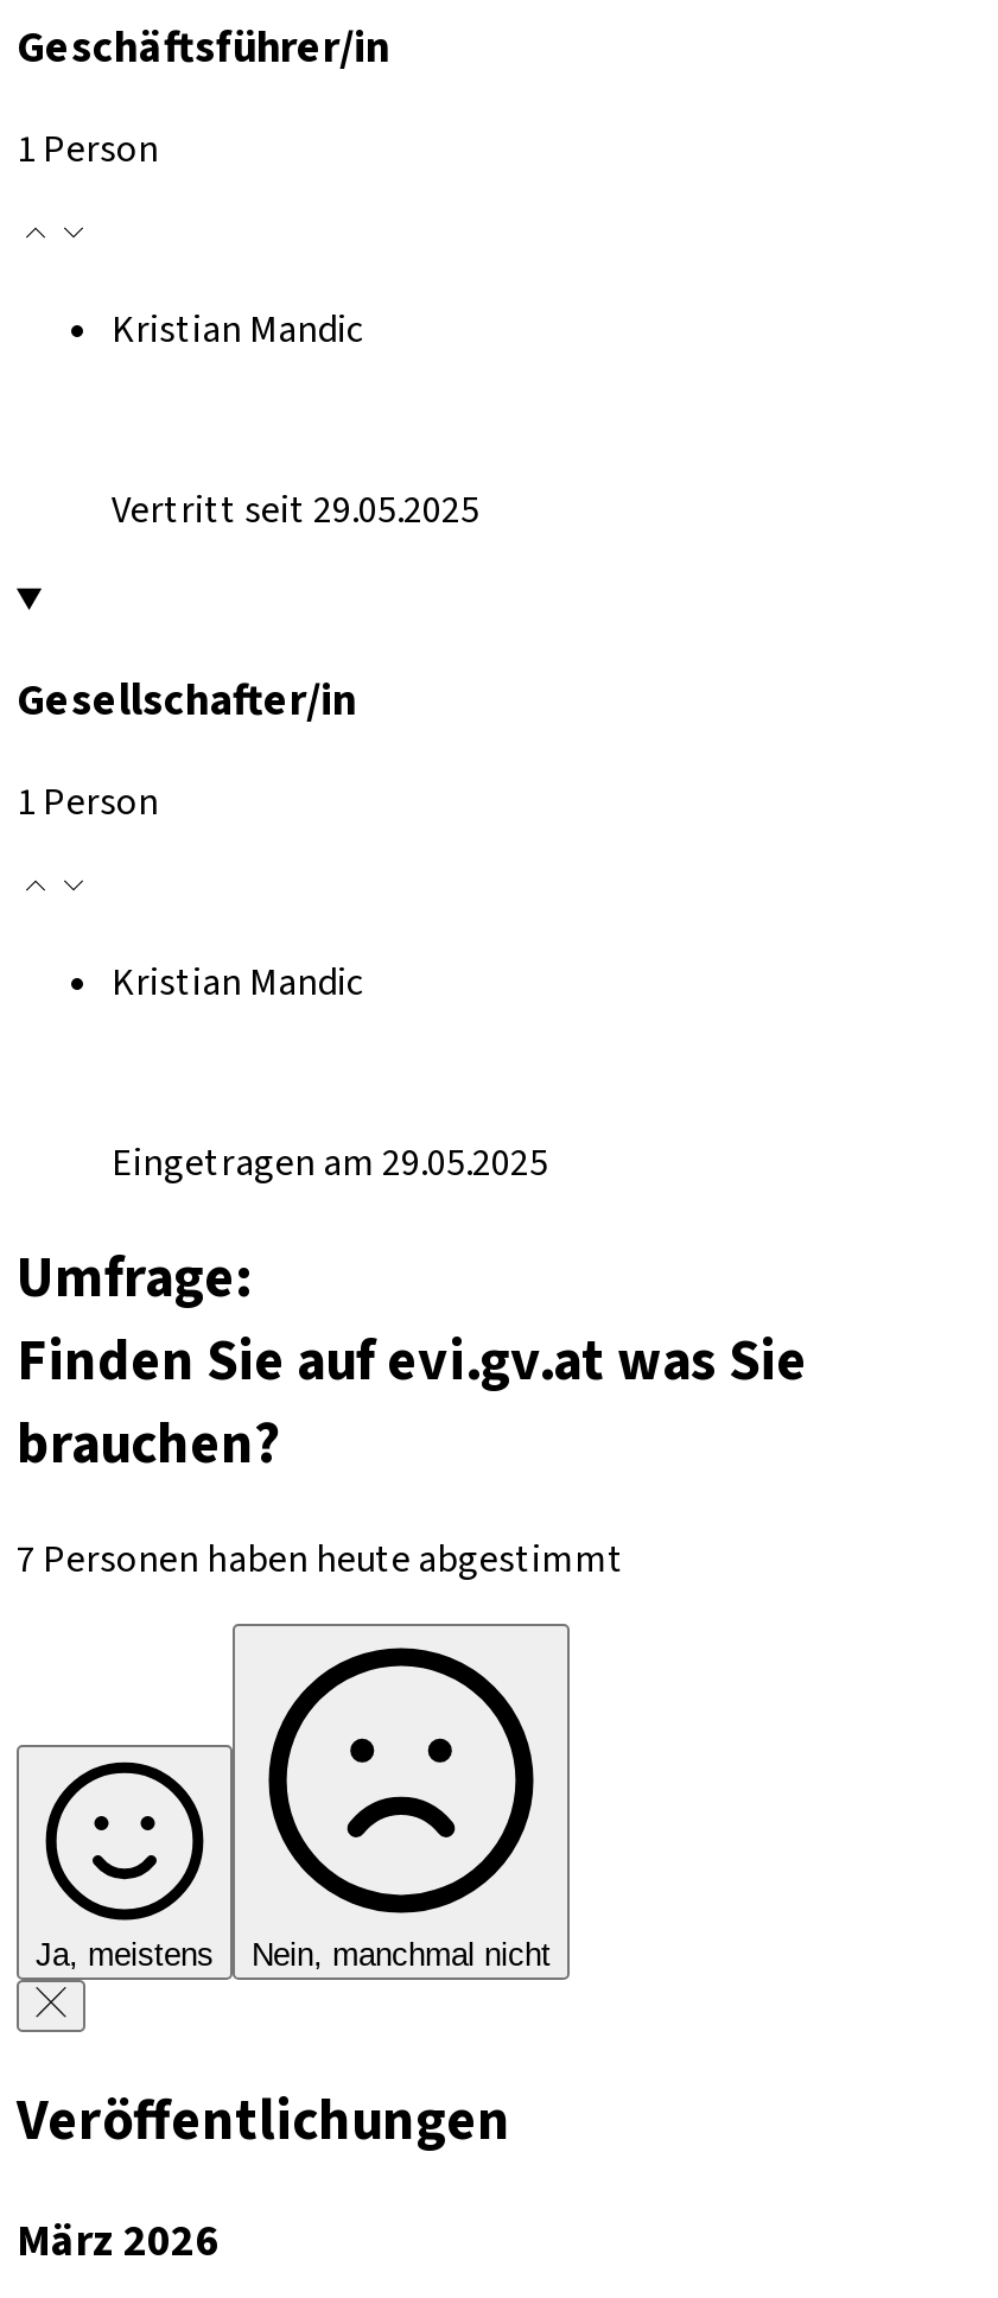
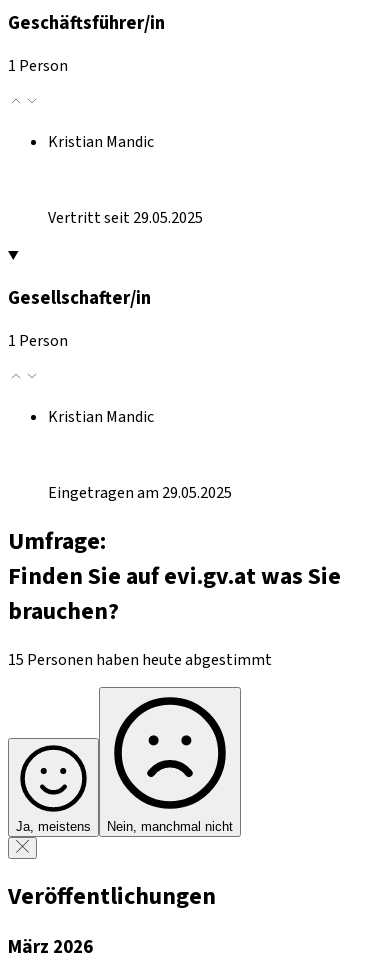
- 7 Personen haben heute abgestimmt
+ 15 Personen haben heute abgestimmt
